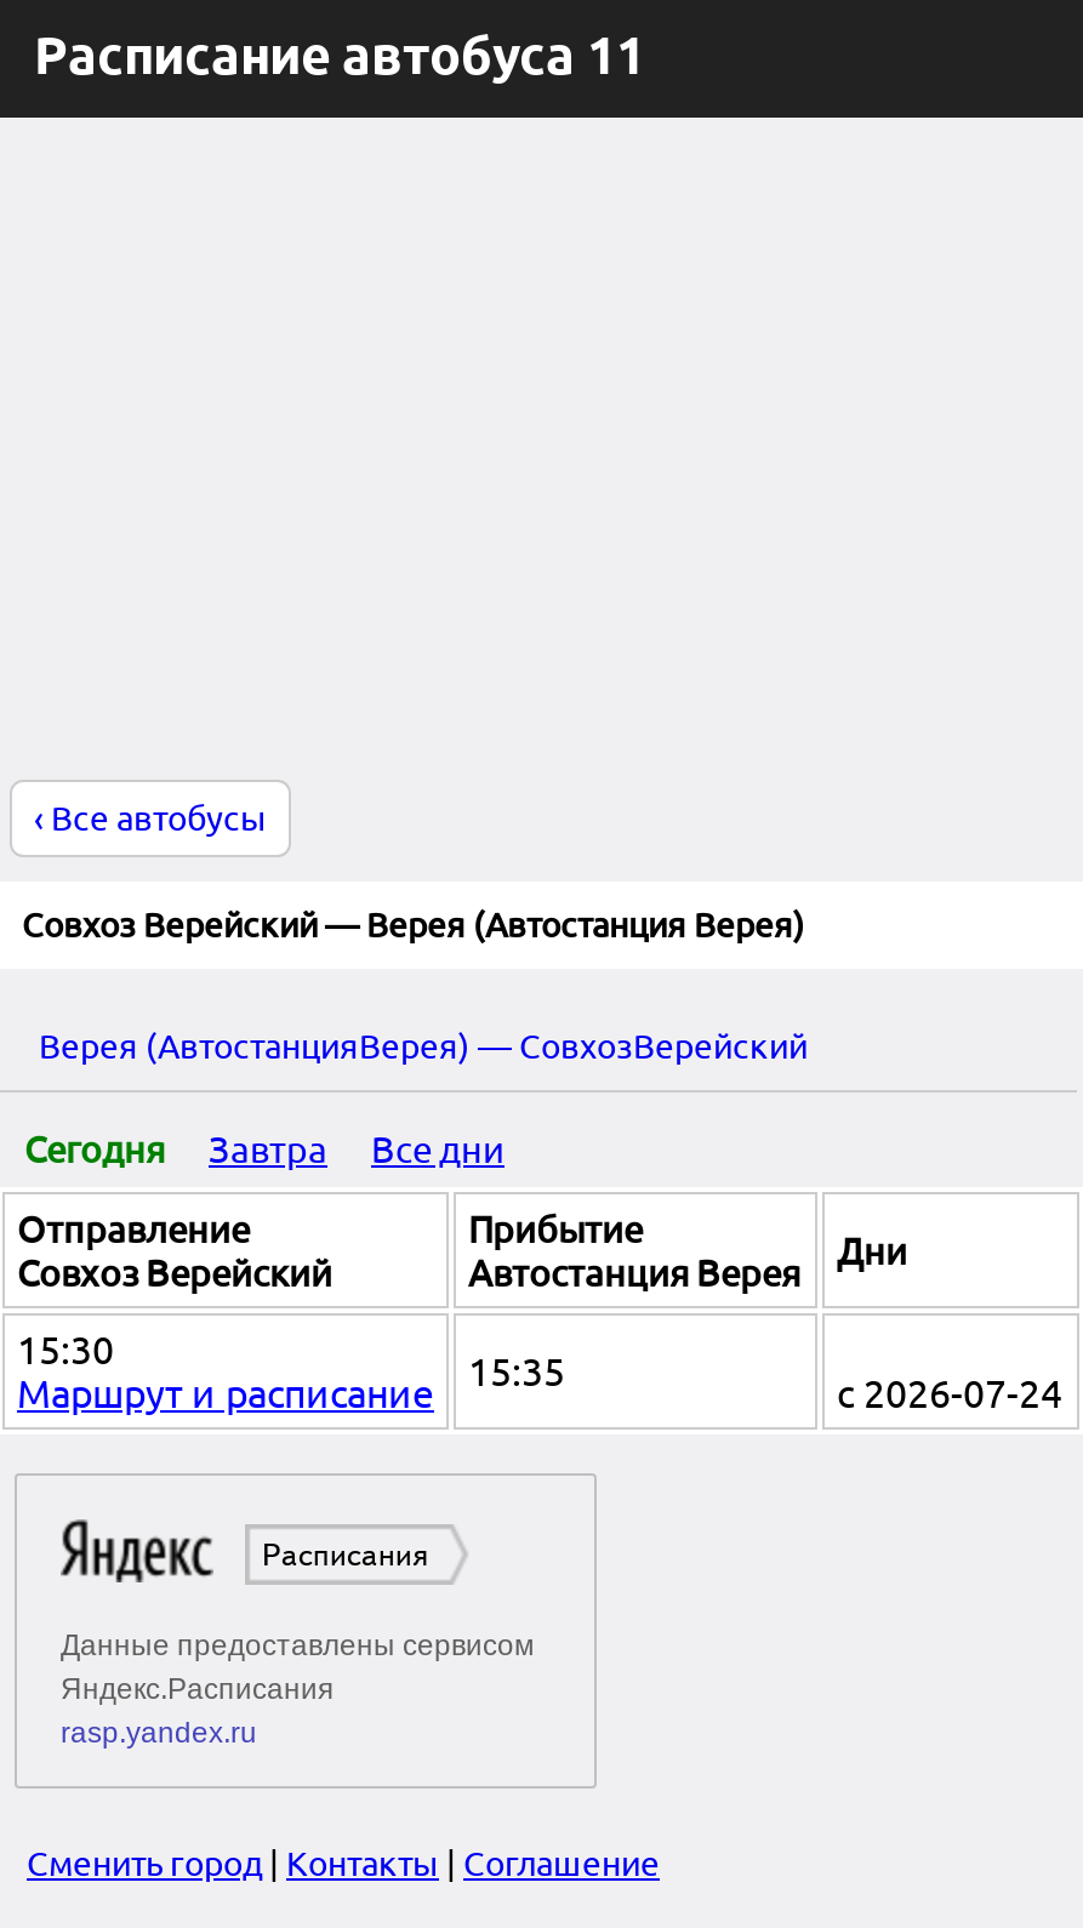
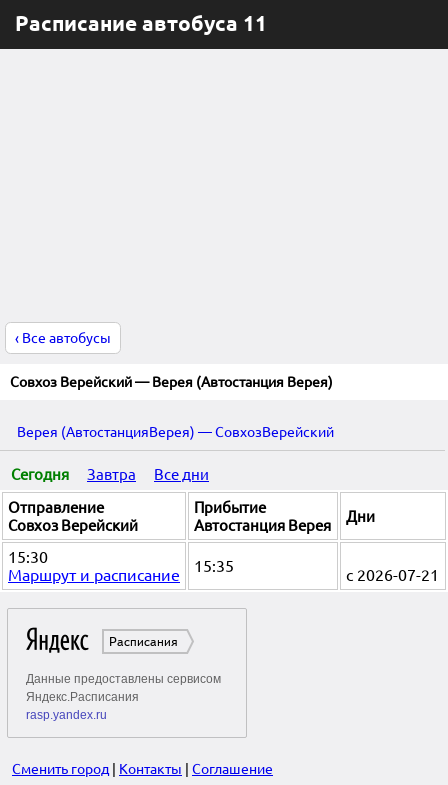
- с 2026-07-24
+ с 2026-07-21
